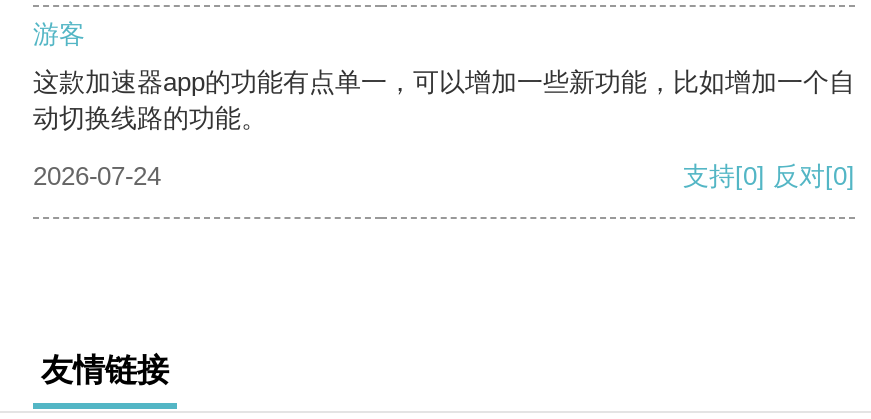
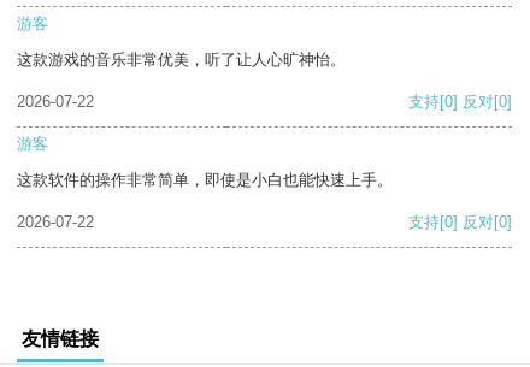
- 这款加速器app的功能有点单一，可以增加一些新功能，比如增加一个自
- 动切换线路的功能。
- 2026-07-24
+ 这款游戏的音乐非常优美，听了让人心旷神怡。
+ 2026-07-22
+ 支持[0] 反对[0]
+ 游客
+ 这款软件的操作非常简单，即使是小白也能快速上手。
+ 2026-07-22
